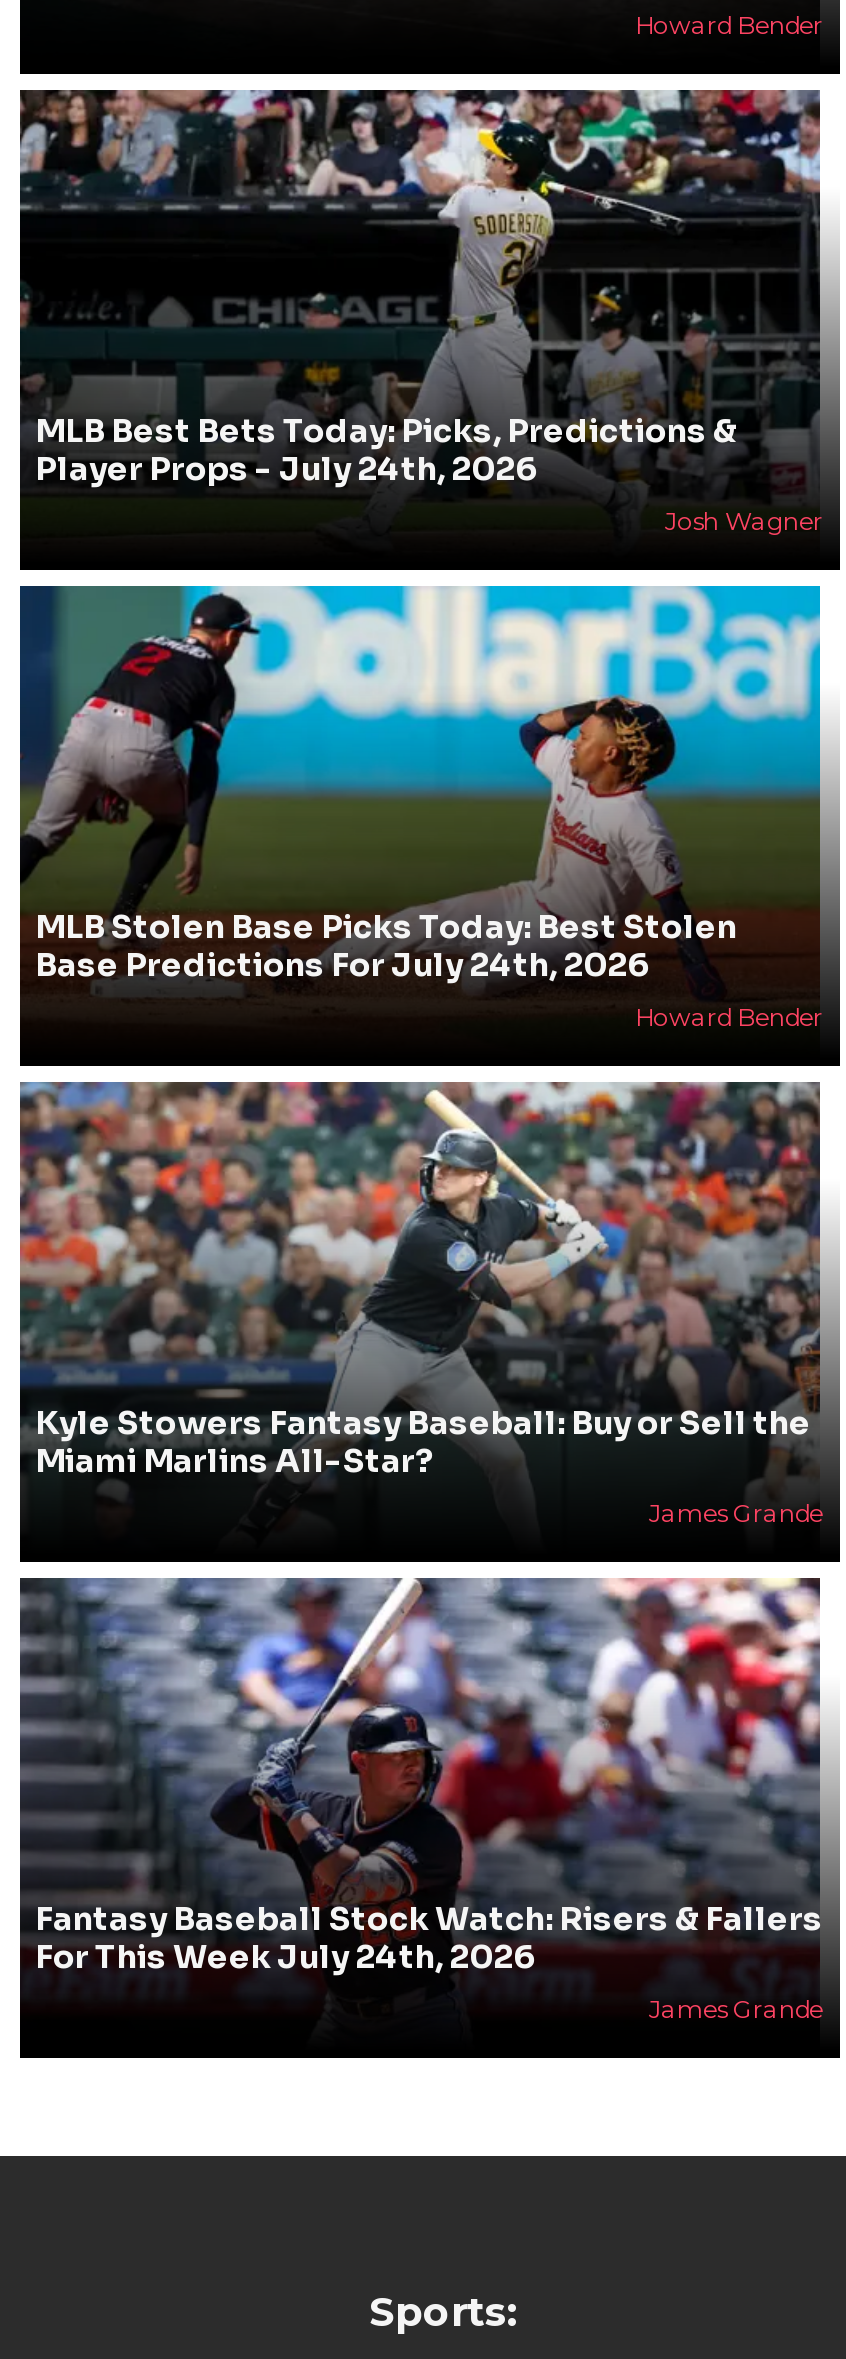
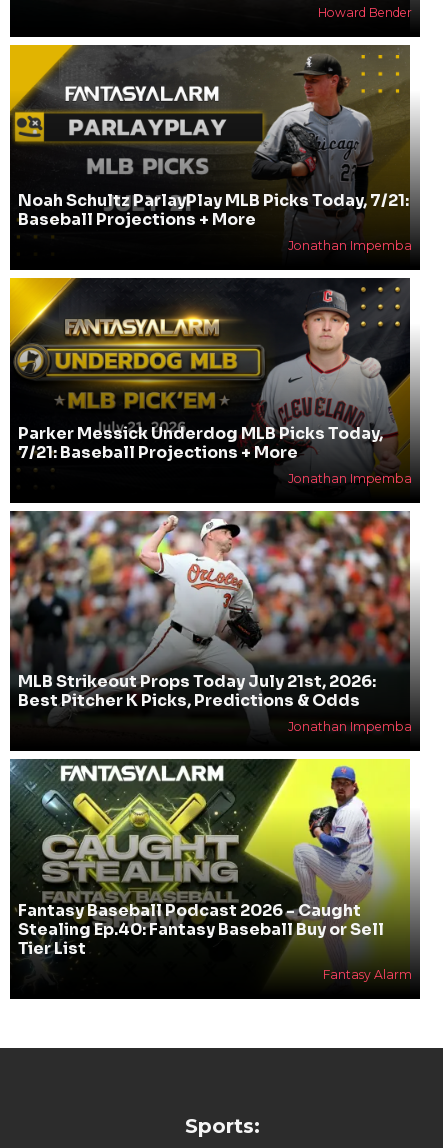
- [image]
- MLB Best Bets Today: Picks, Predictions &
- Player Props - July 24th, 2026
- Josh Wagner
+ [image]
+ Noah Schultz ParlayPlay MLB Picks Today, 7/21:
+ Baseball Projections + More
+ Jonathan Impemba

- [image]
- MLB Stolen Base Picks Today: Best Stolen
- Base Predictions For July 24th, 2026
- Howard Bender
+ [image]
+ Parker Messick Underdog MLB Picks Today,
+ 7/21: Baseball Projections + More
+ Jonathan Impemba

- [image]
- Kyle Stowers Fantasy Baseball: Buy or Sell the
- Miami Marlins All-Star?
- James Grande
+ [image]
+ MLB Strikeout Props Today July 21st, 2026:
+ Best Pitcher K Picks, Predictions & Odds
+ Jonathan Impemba

- [image]
- Fantasy Baseball Stock Watch: Risers & Fallers
- For This Week July 24th, 2026
- James Grande
+ [image]
+ Fantasy Baseball Podcast 2026 - Caught
+ Stealing Ep.40: Fantasy Baseball Buy or Sell
+ Tier List
+ Fantasy Alarm
